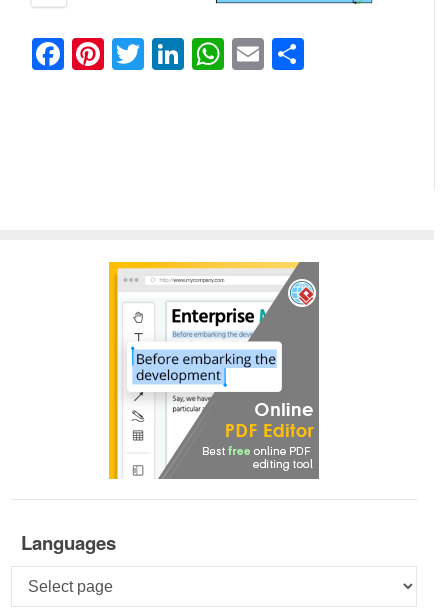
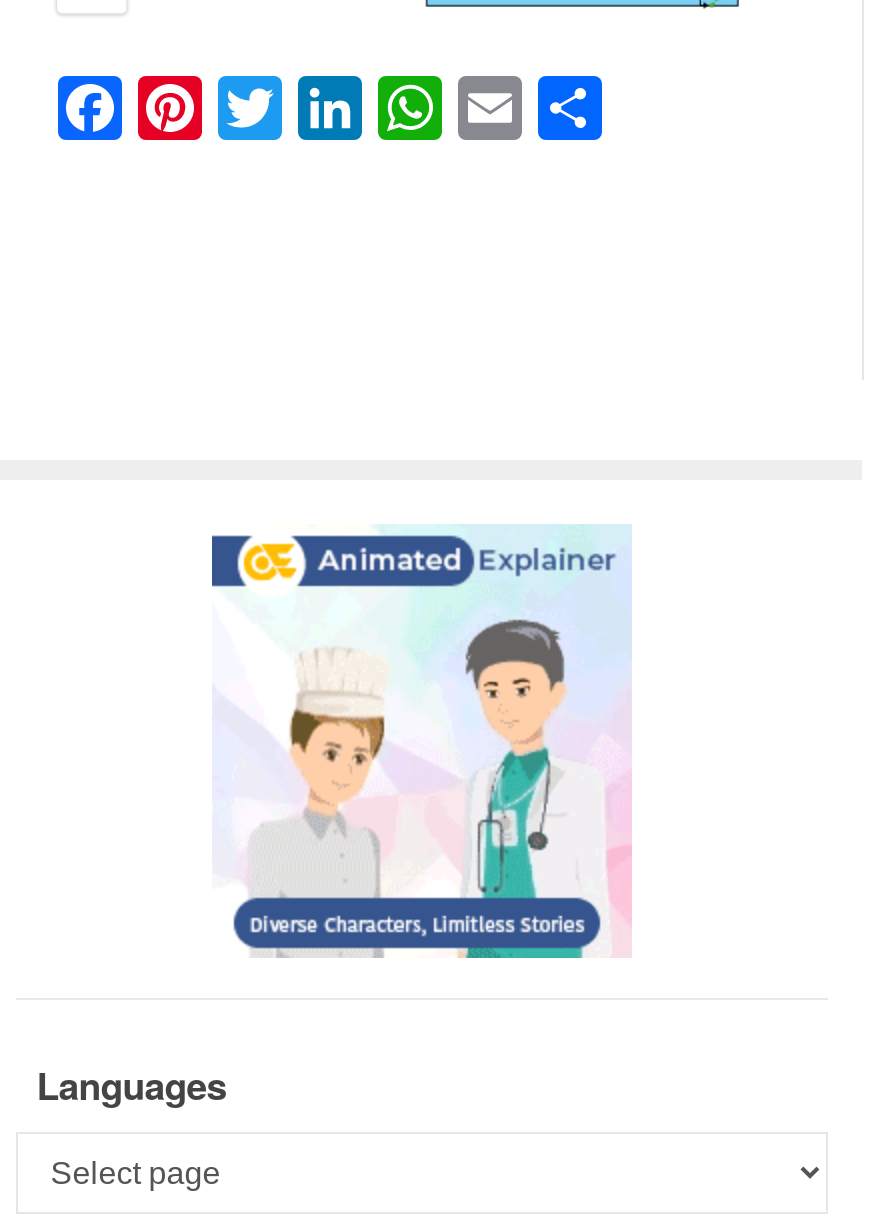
- [image]
+ [image]
